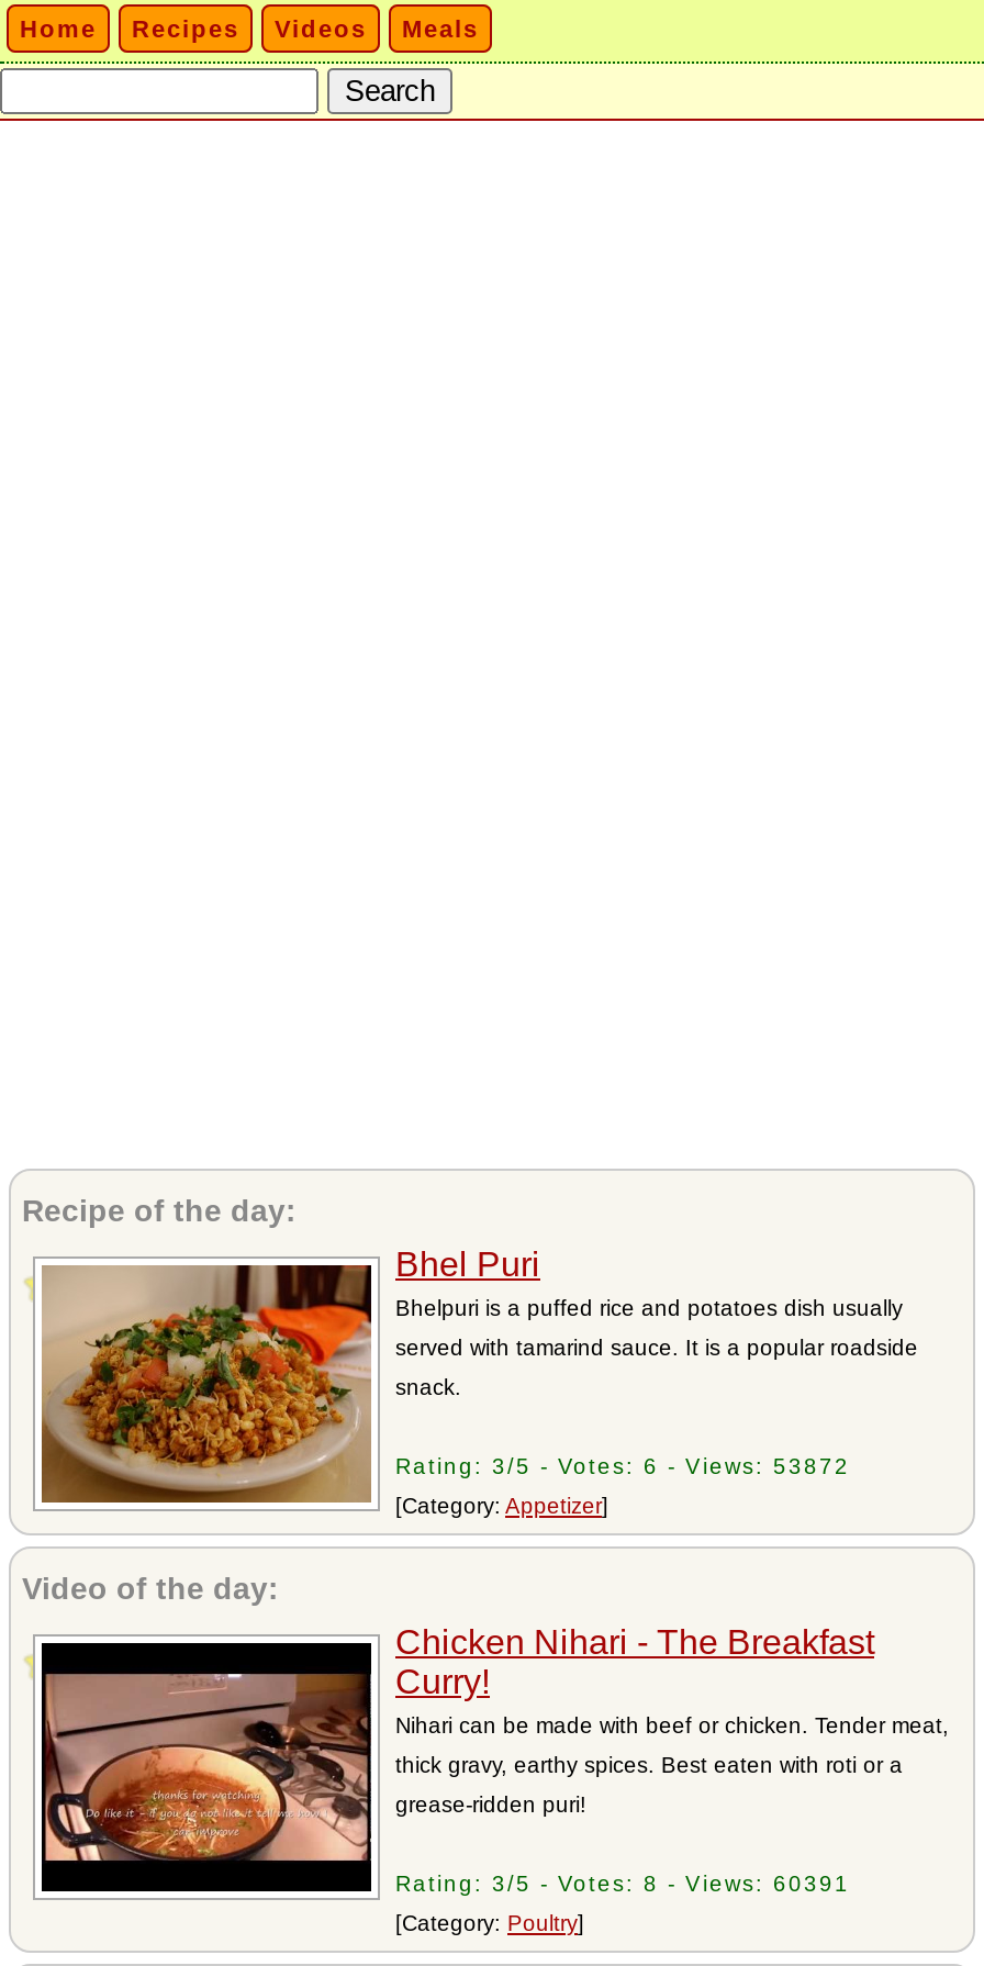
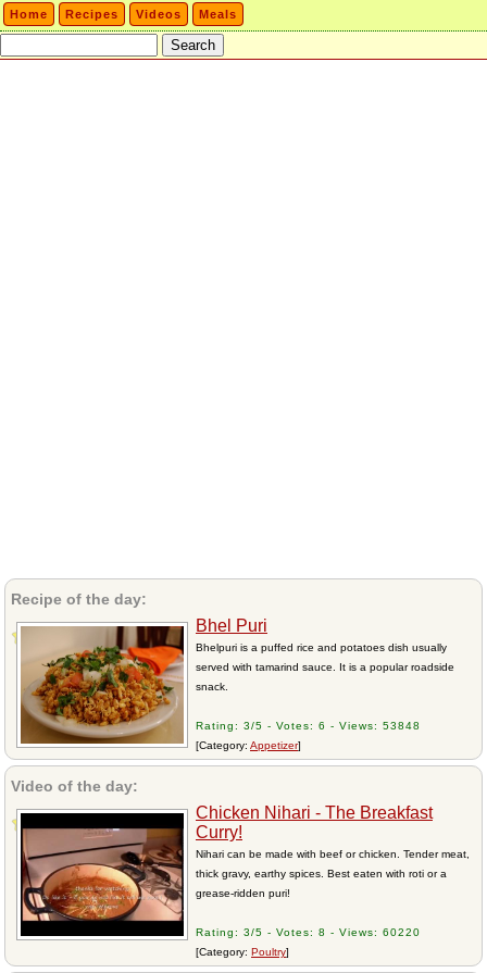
- Rating: 3/5 - Votes: 6 - Views: 53872
+ Rating: 3/5 - Votes: 6 - Views: 53848

- Rating: 3/5 - Votes: 8 - Views: 60391
+ Rating: 3/5 - Votes: 8 - Views: 60220
